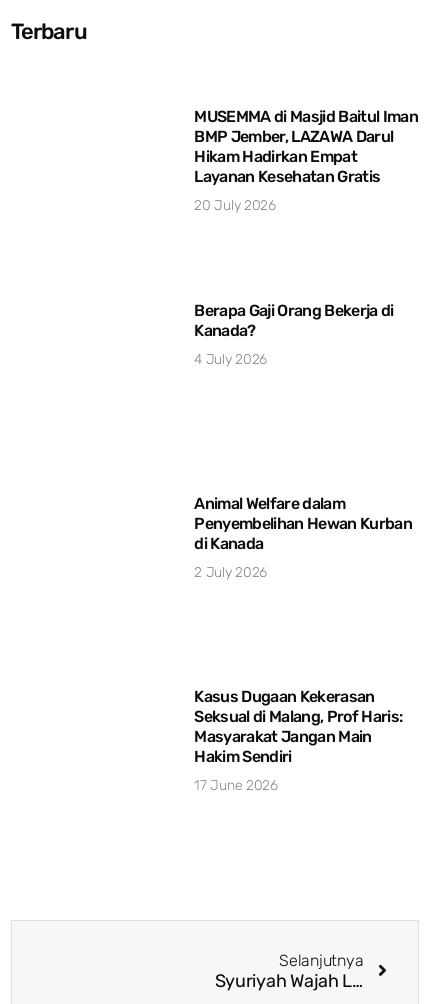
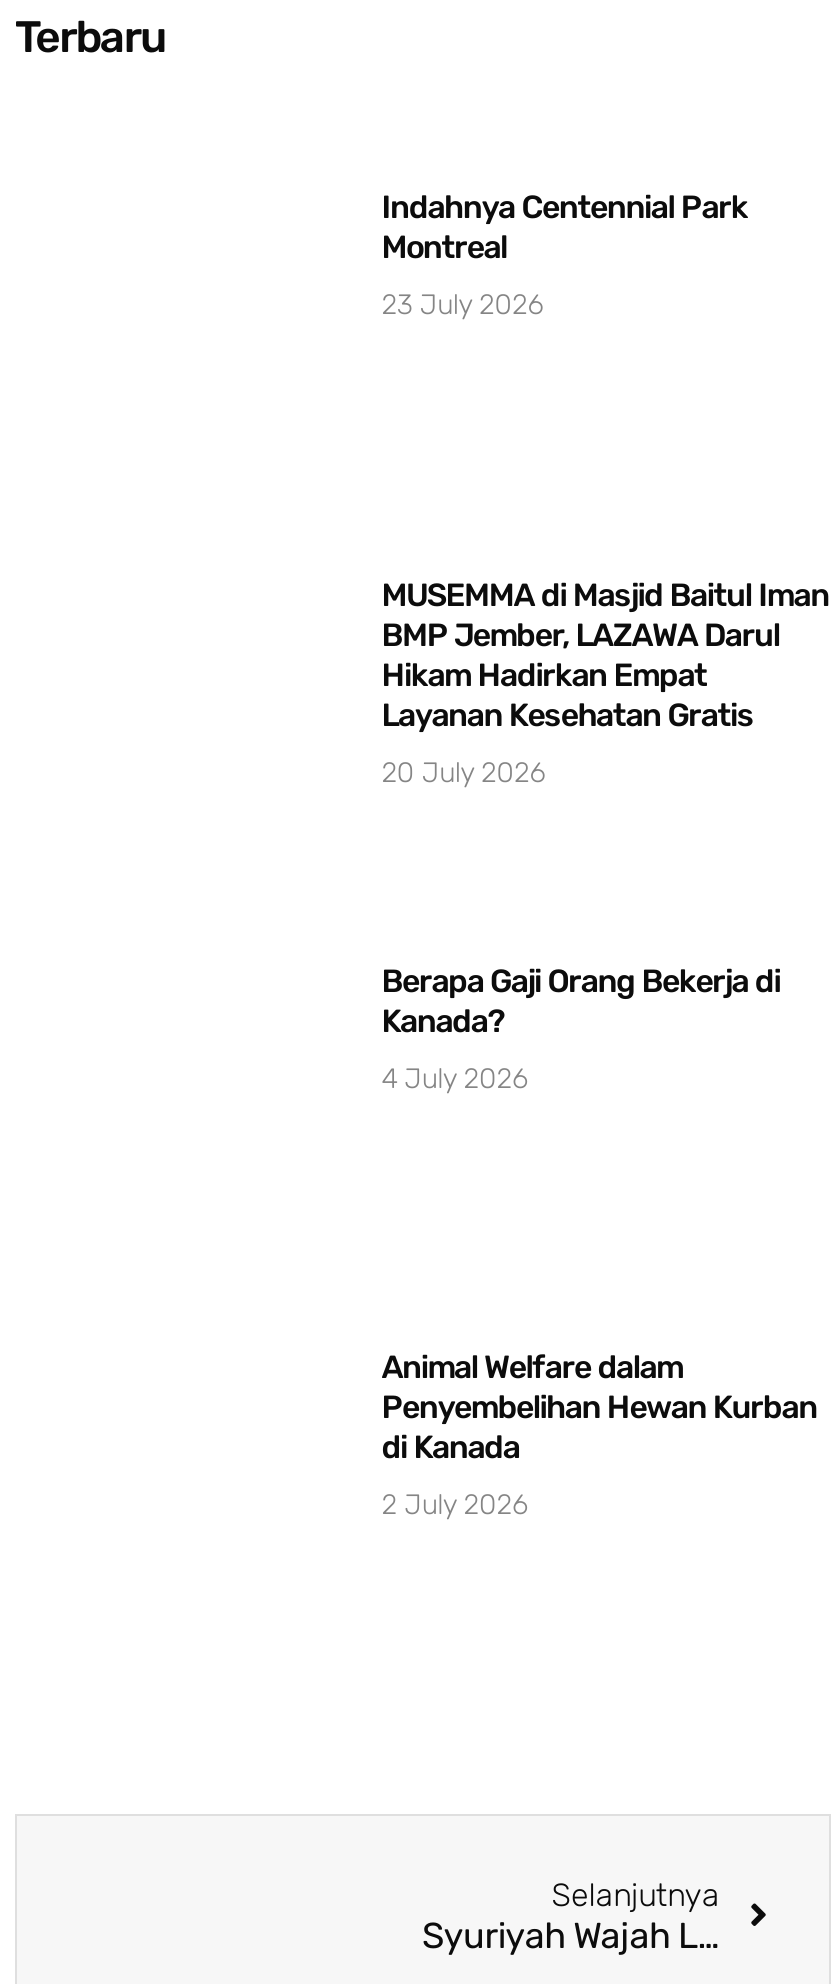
+ Indahnya Centennial Park
+ Montreal
+ 23 July 2026

moved down: MUSEMMA di Masjid Baitul Iman | BMP Jember, LAZAWA Darul | Hikam Hadirkan Empat | ... | di Kanada | 2 July 2026

- Kasus Dugaan Kekerasan
- Seksual di Malang, Prof Haris:
- Masyarakat Jangan Main
- Hakim Sendiri
- 17 June 2026
